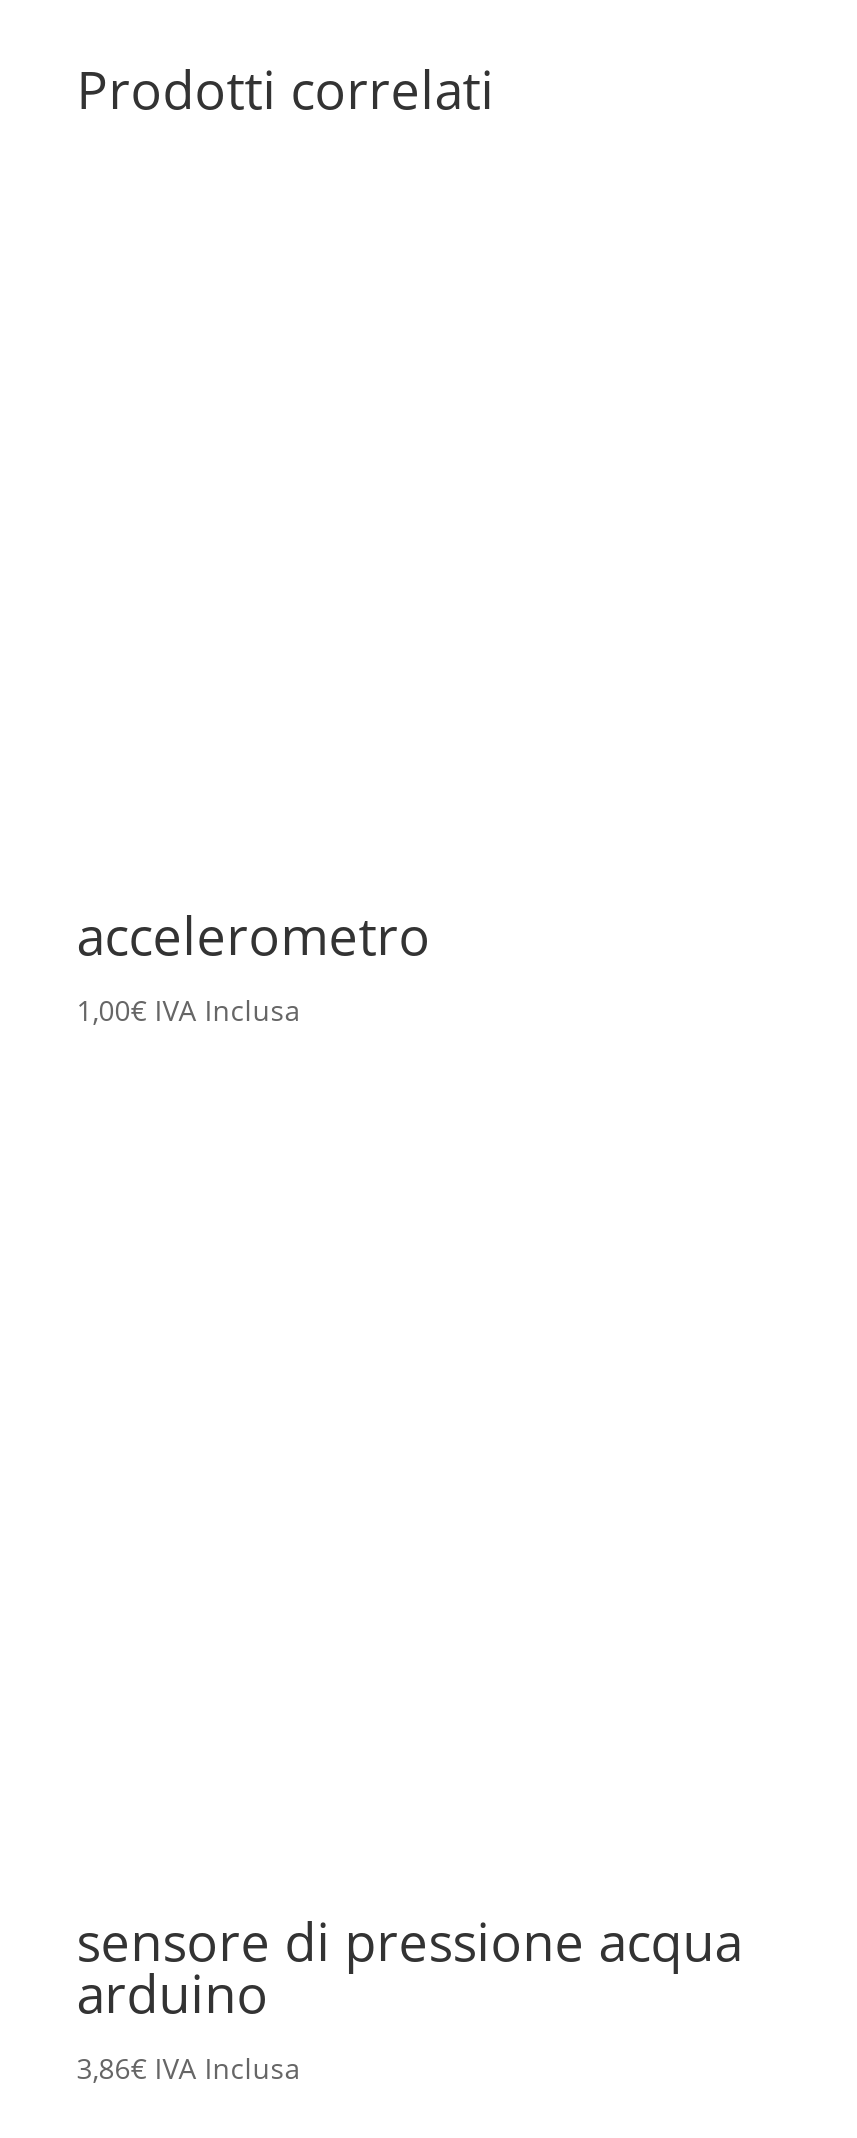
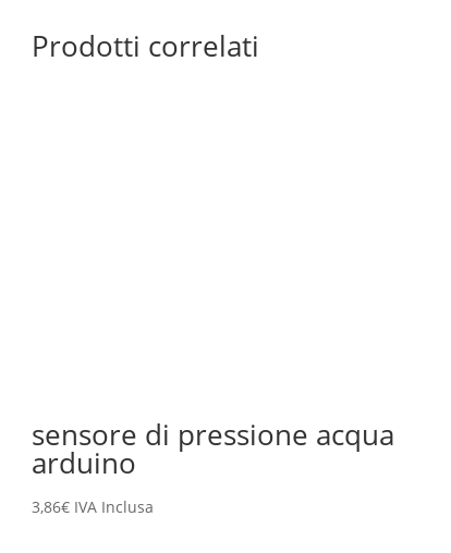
- accelerometro
- 1,00€ IVA Inclusa
